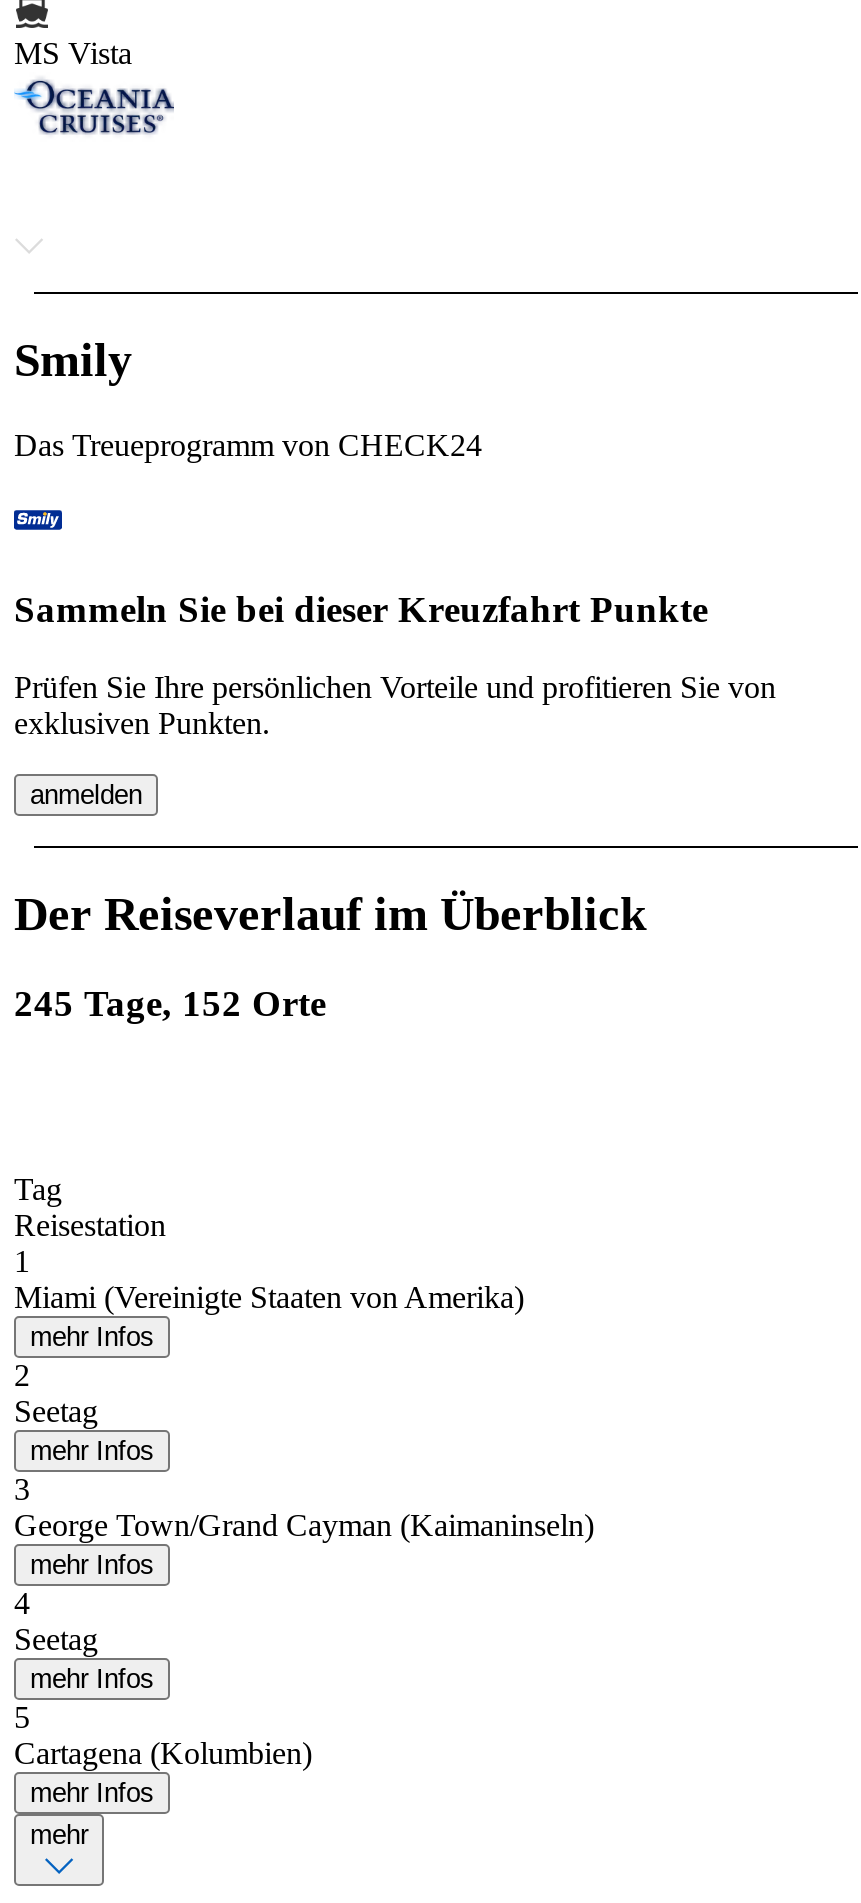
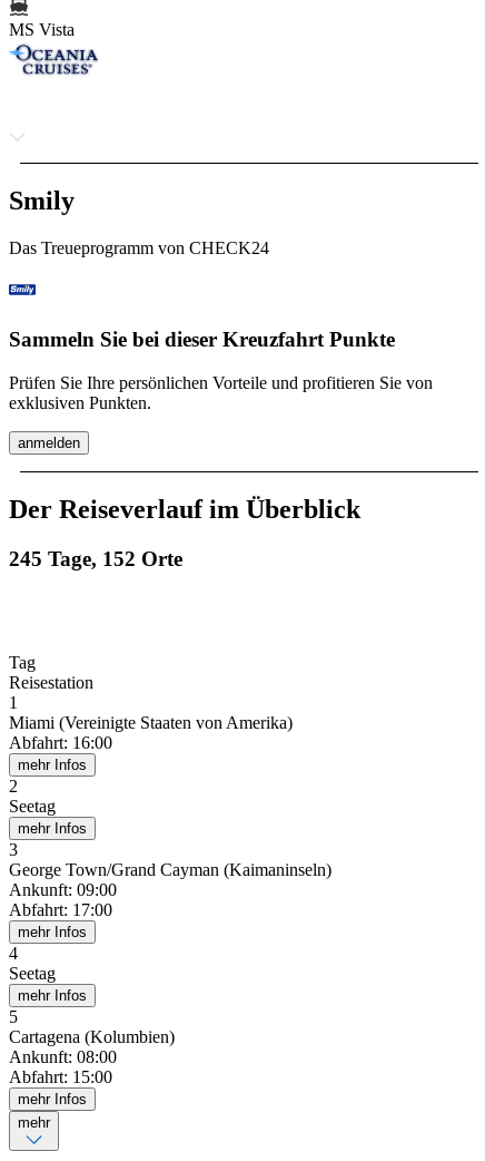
+ Abfahrt: 16:00

+ Ankunft: 09:00
+ Abfahrt: 17:00

+ Ankunft: 08:00
+ Abfahrt: 15:00
